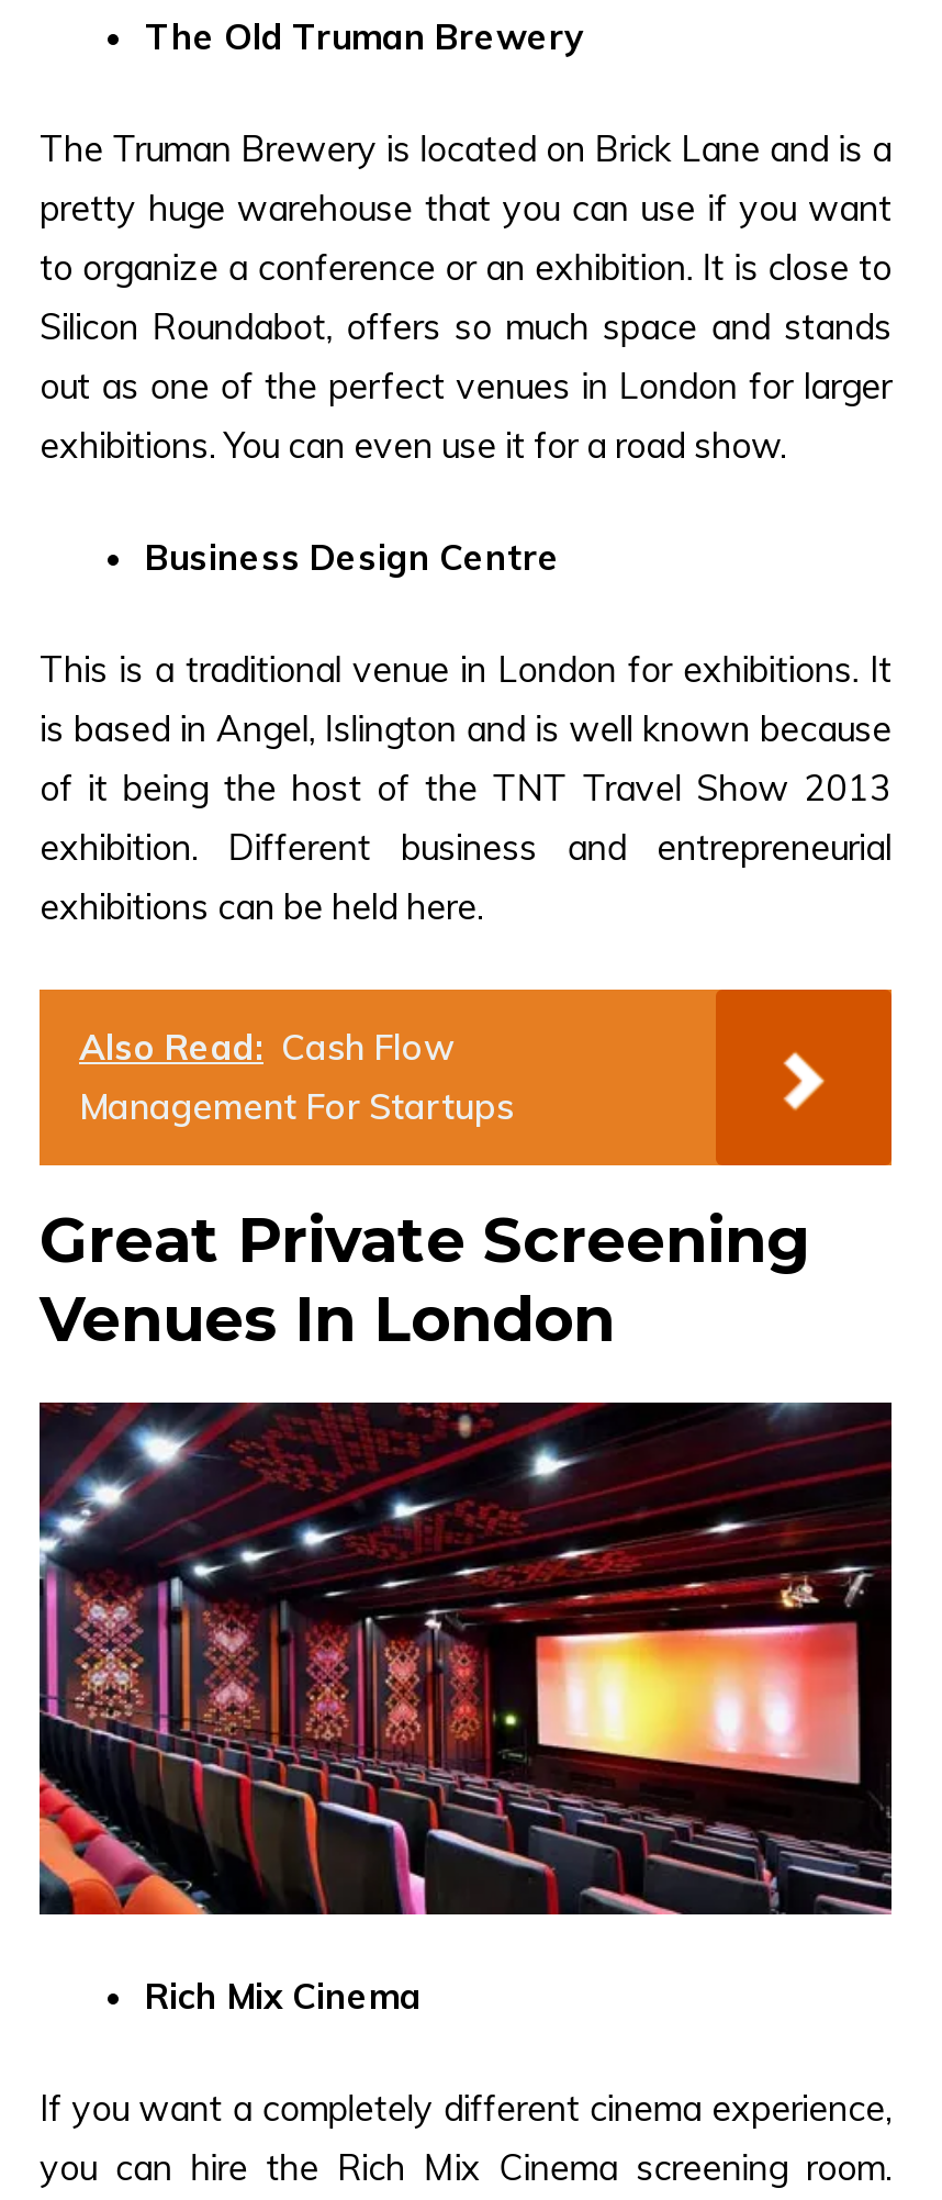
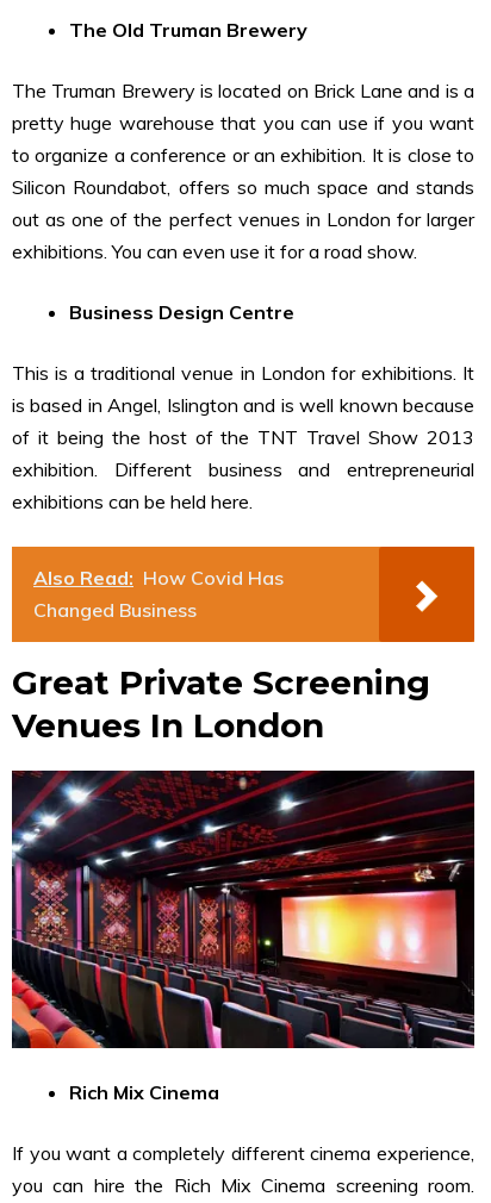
- Also Read: Cash Flow
- Management For Startups
+ Also Read: How Covid Has
+ Changed Business
